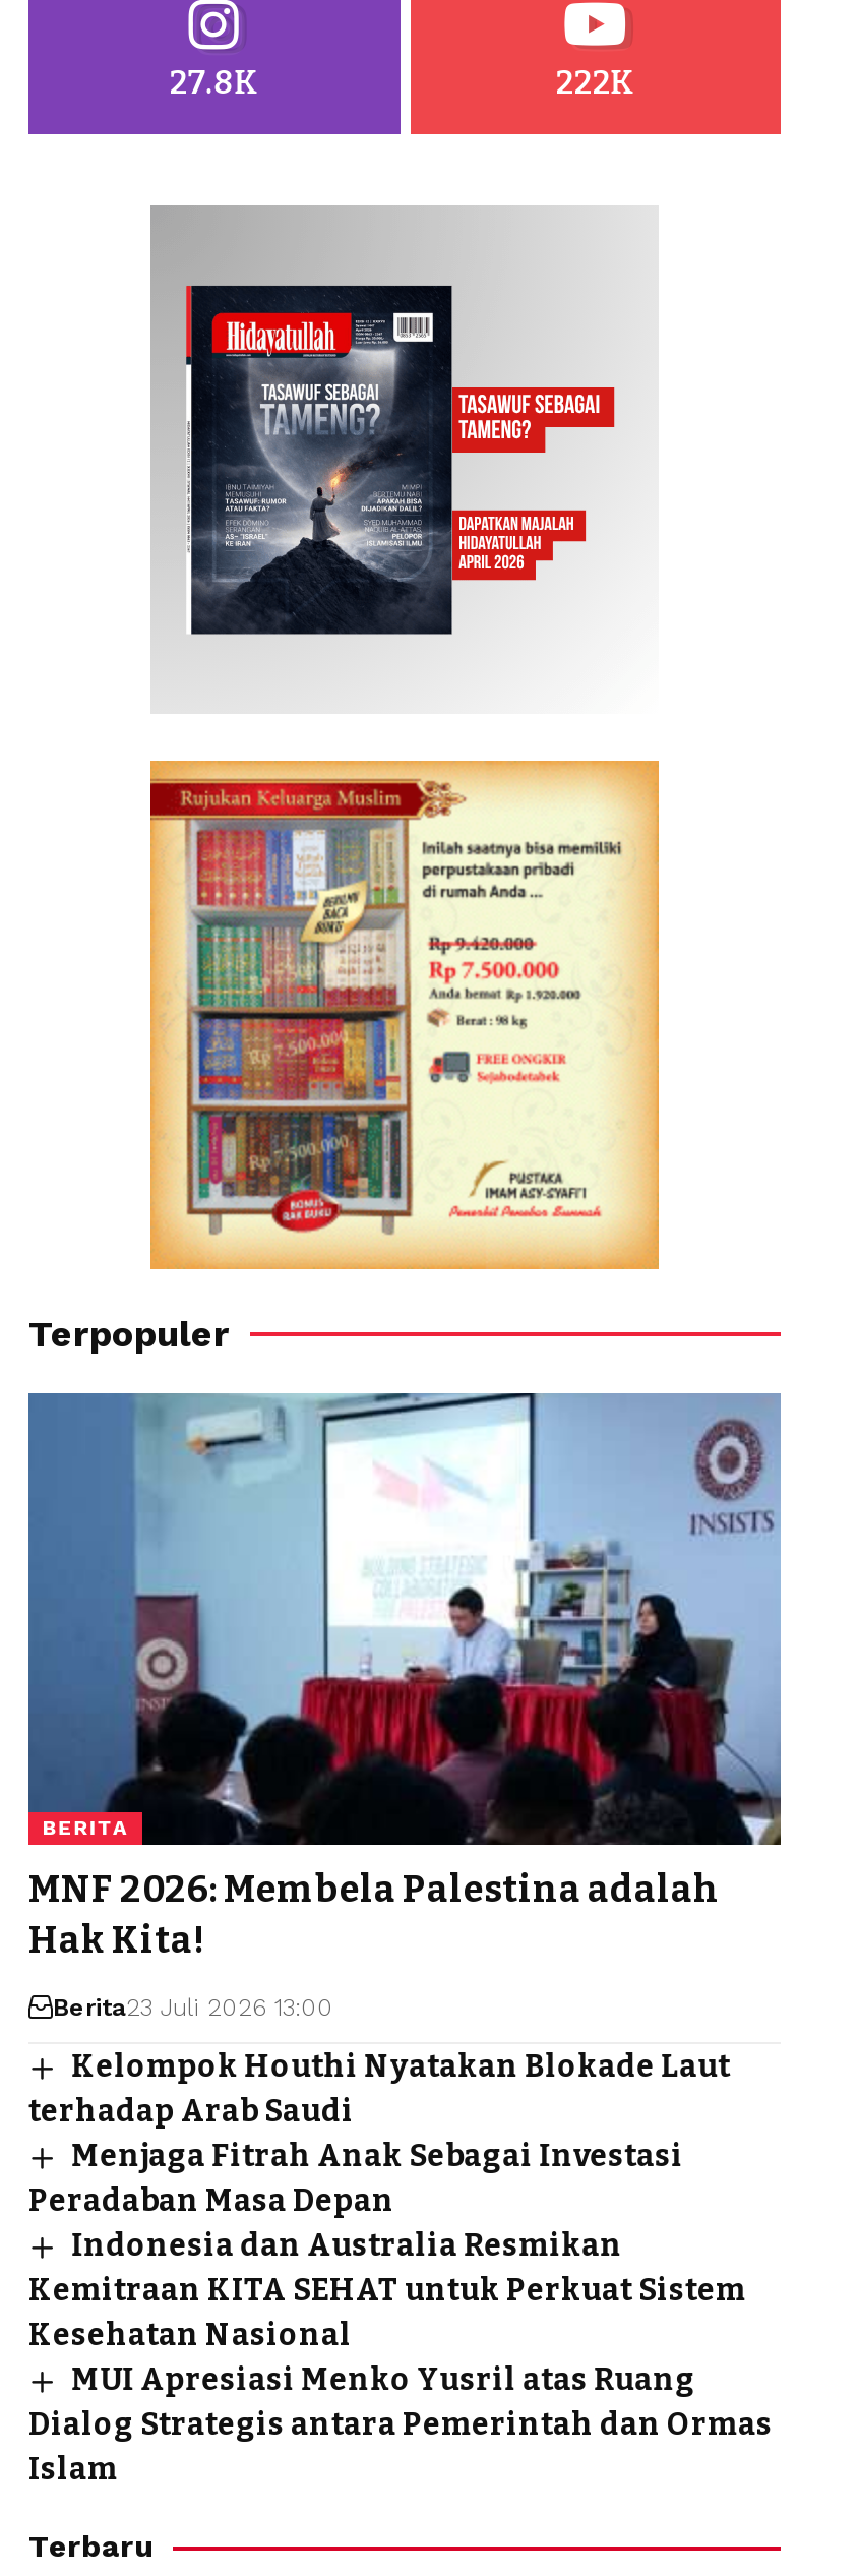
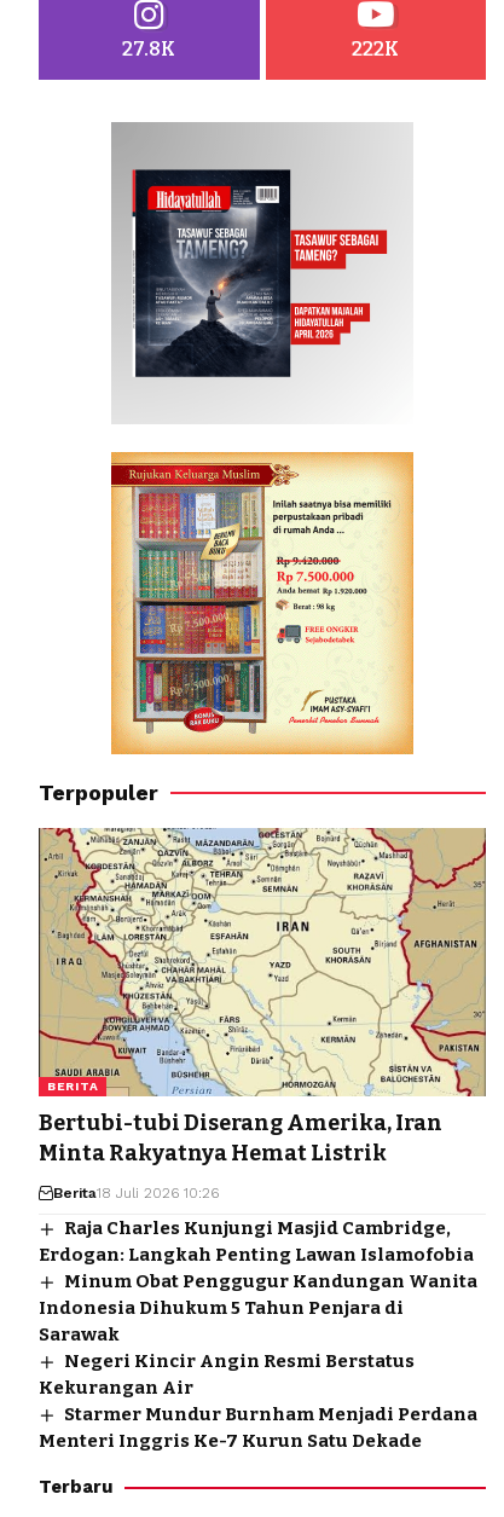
- [image]
- MNF 2026: Membela Palestina adalah
- Hak Kita!
+ [image]
+ Bertubi-tubi Diserang Amerika, Iran
+ Minta Rakyatnya Hemat Listrik

- Berita23 Juli 2026 13:00
+ Berita18 Juli 2026 10:26

- Kelompok Houthi Nyatakan Blokade Laut
- terhadap Arab Saudi
- Menjaga Fitrah Anak Sebagai Investasi
- Peradaban Masa Depan
- Indonesia dan Australia Resmikan
- Kemitraan KITA SEHAT untuk Perkuat Sistem
- Kesehatan Nasional
- MUI Apresiasi Menko Yusril atas Ruang
- Dialog Strategis antara Pemerintah dan Ormas
- Islam
+ Raja Charles Kunjungi Masjid Cambridge,
+ Erdogan: Langkah Penting Lawan Islamofobia
+ Minum Obat Penggugur Kandungan Wanita
+ Indonesia Dihukum 5 Tahun Penjara di
+ Sarawak
+ Negeri Kincir Angin Resmi Berstatus
+ Kekurangan Air
+ Starmer Mundur Burnham Menjadi Perdana
+ Menteri Inggris Ke-7 Kurun Satu Dekade
